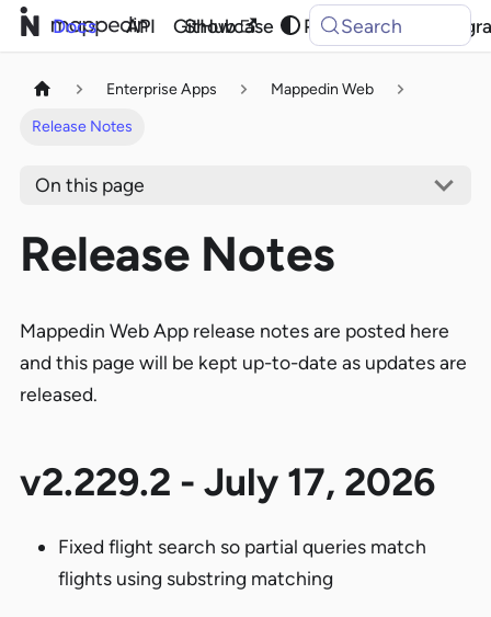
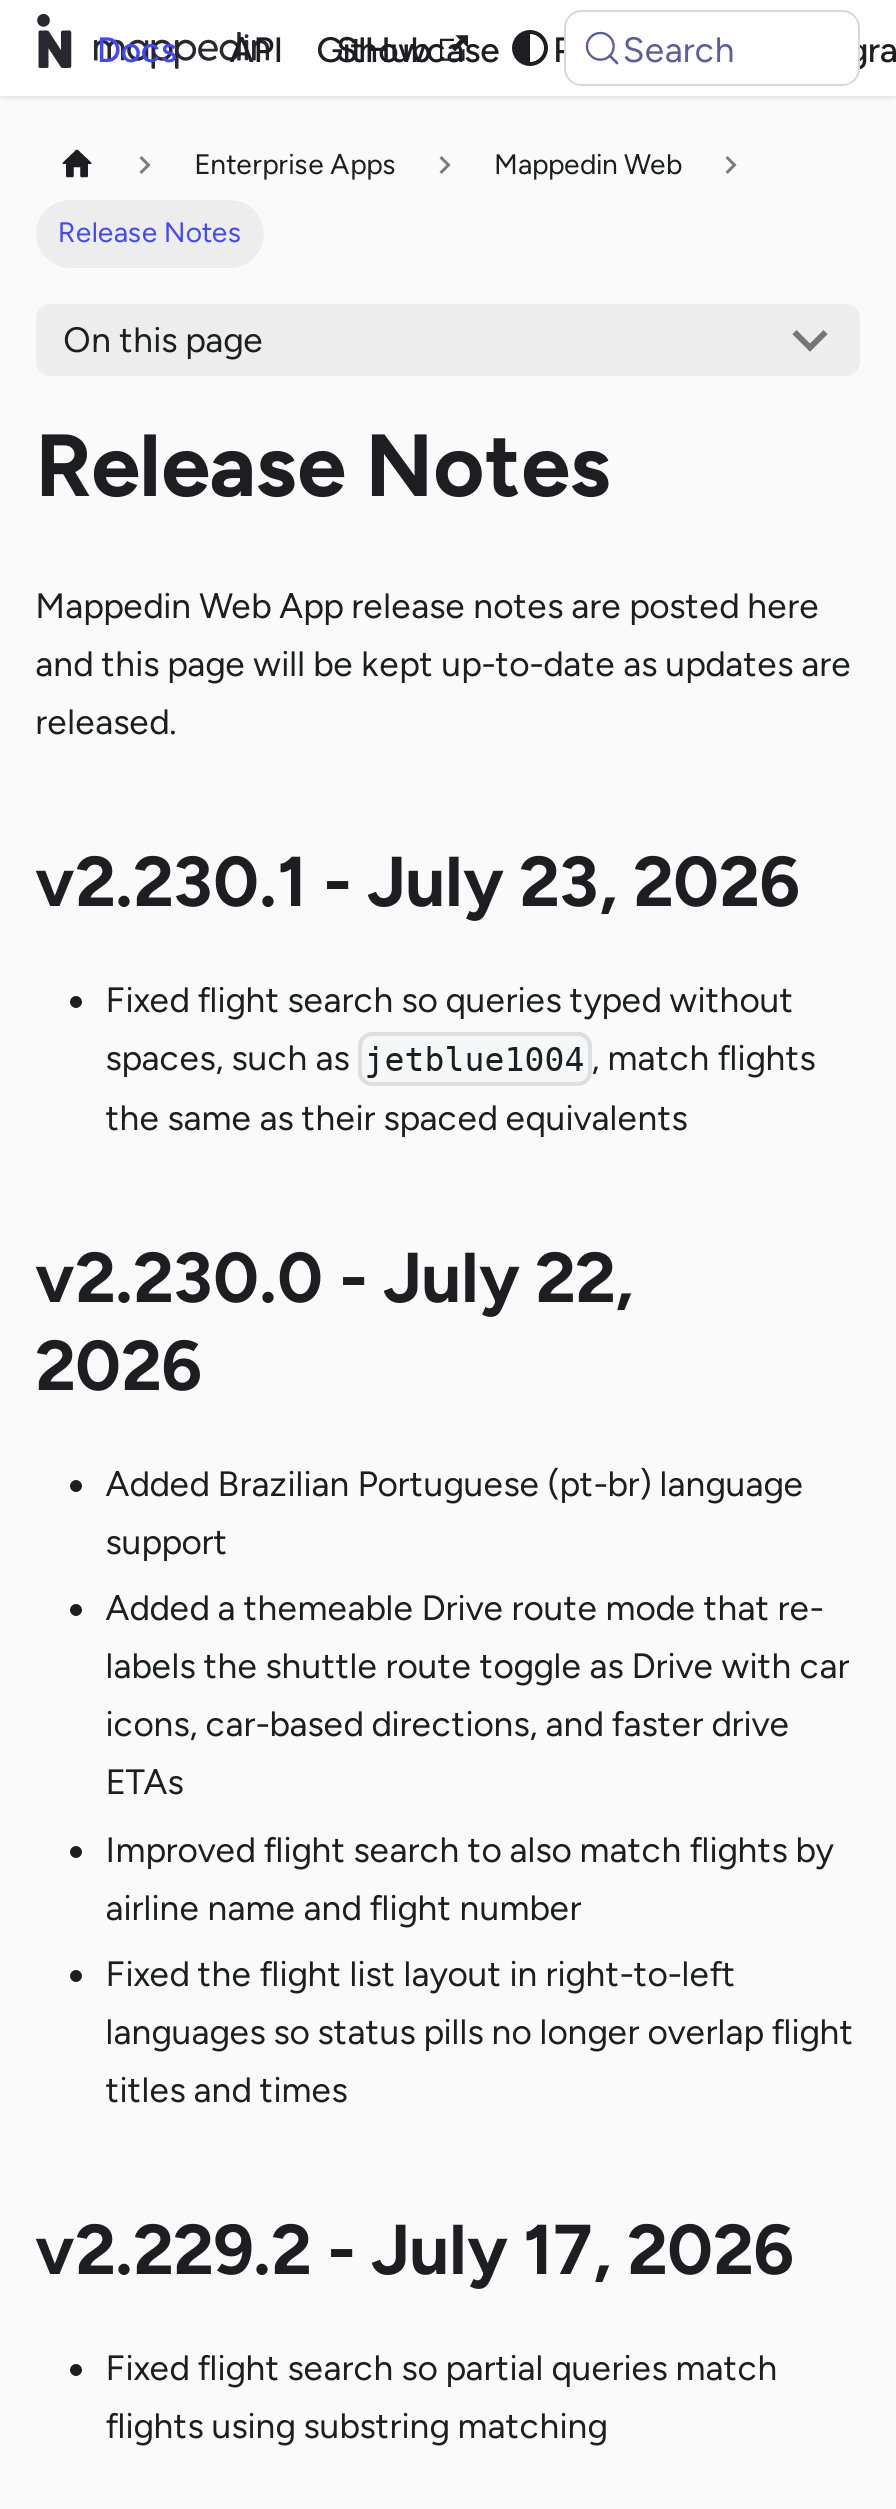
+ v2.230.1 - July 23, 2026
+ Fixed flight search so queries typed without
+ spaces, such as jetblue1004 , match flights
+ the same as their spaced equivalents
+ v2.230.0 - July 22,
+ 2026
+ Added Brazilian Portuguese (pt-br) language
+ support
+ Added a themeable Drive route mode that re-
+ labels the shuttle route toggle as Drive with car
+ icons, car-based directions, and faster drive
+ ETAs
+ Improved flight search to also match flights by
+ airline name and flight number
+ Fixed the flight list layout in right-to-left
+ languages so status pills no longer overlap flight
+ titles and times
